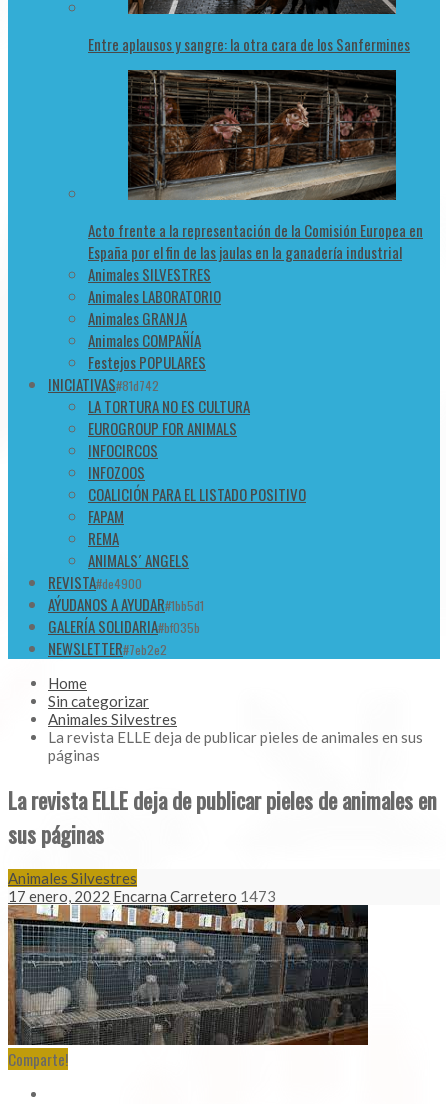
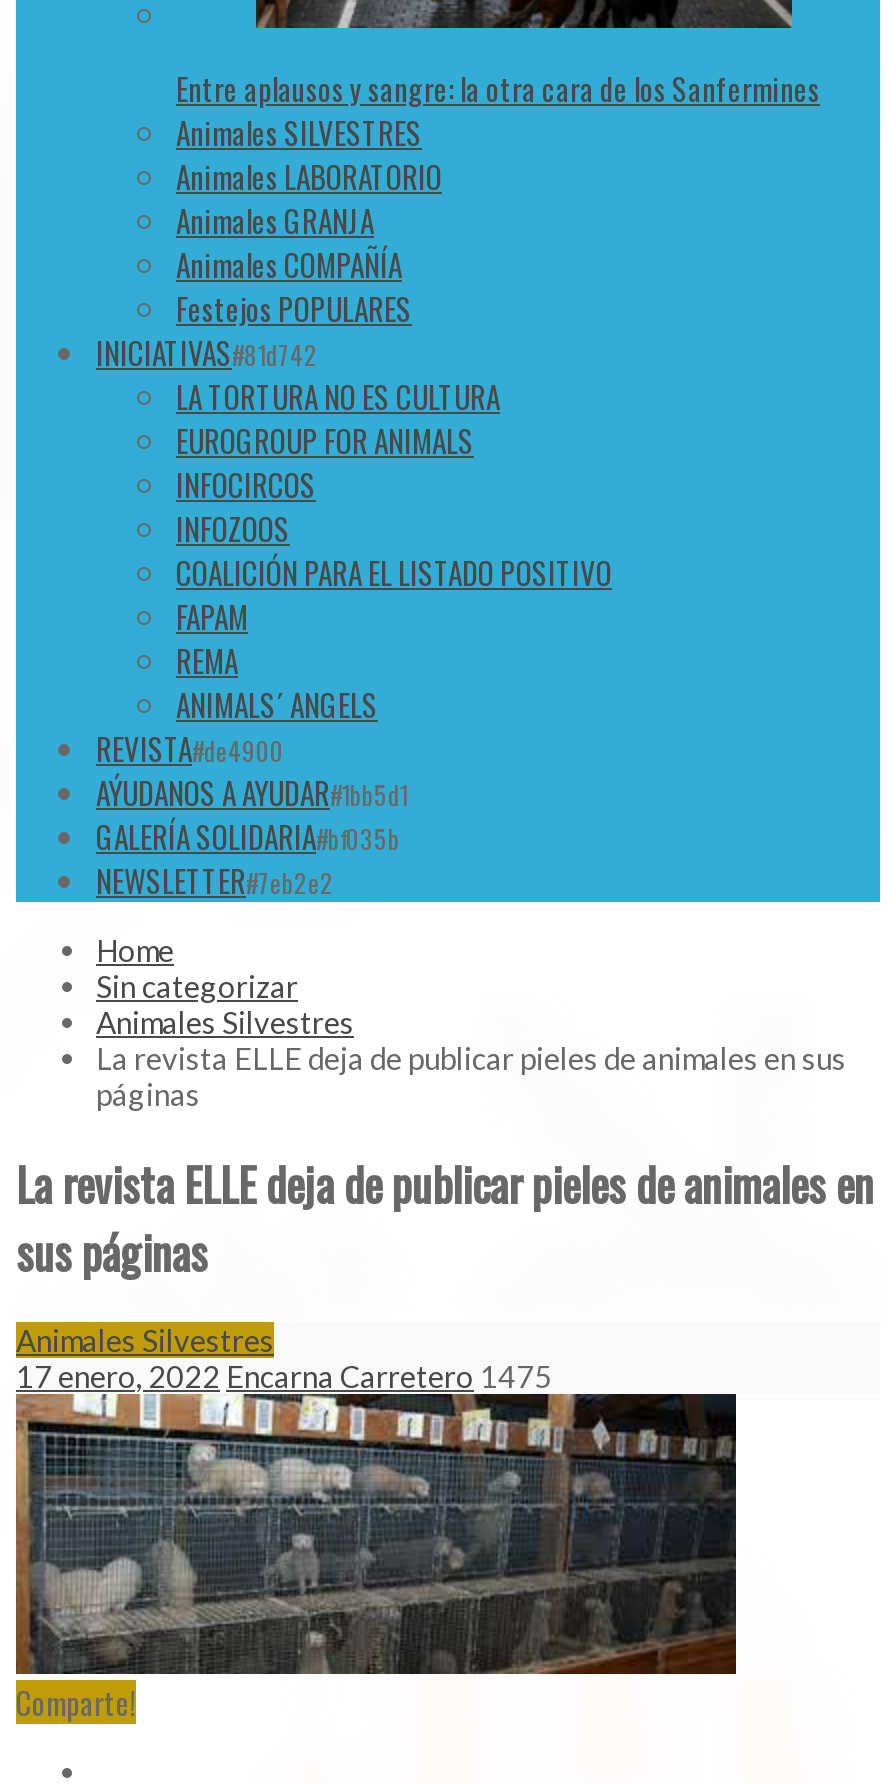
- [image]
- Acto frente a la representación de la Comisión Europea en
- España por el fin de las jaulas en la ganadería industrial

- 17 enero, 2022 Encarna Carretero 1473
+ 17 enero, 2022 Encarna Carretero 1475
